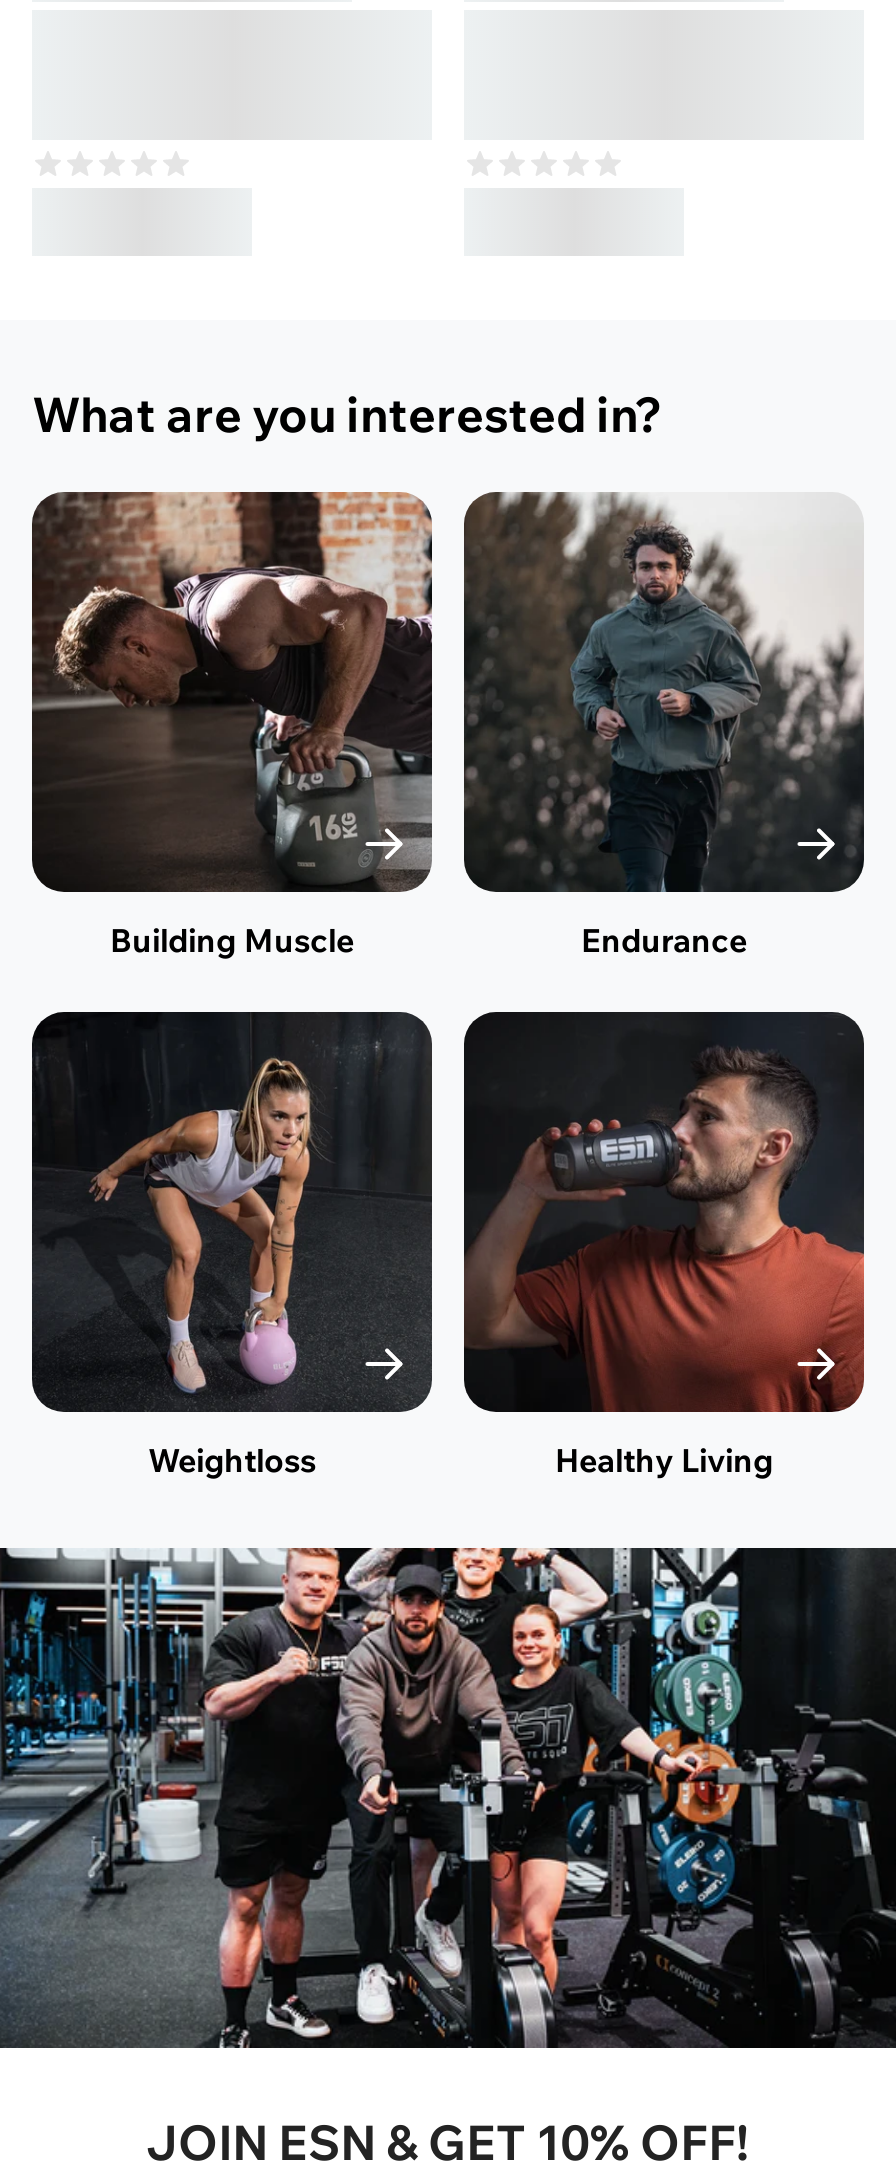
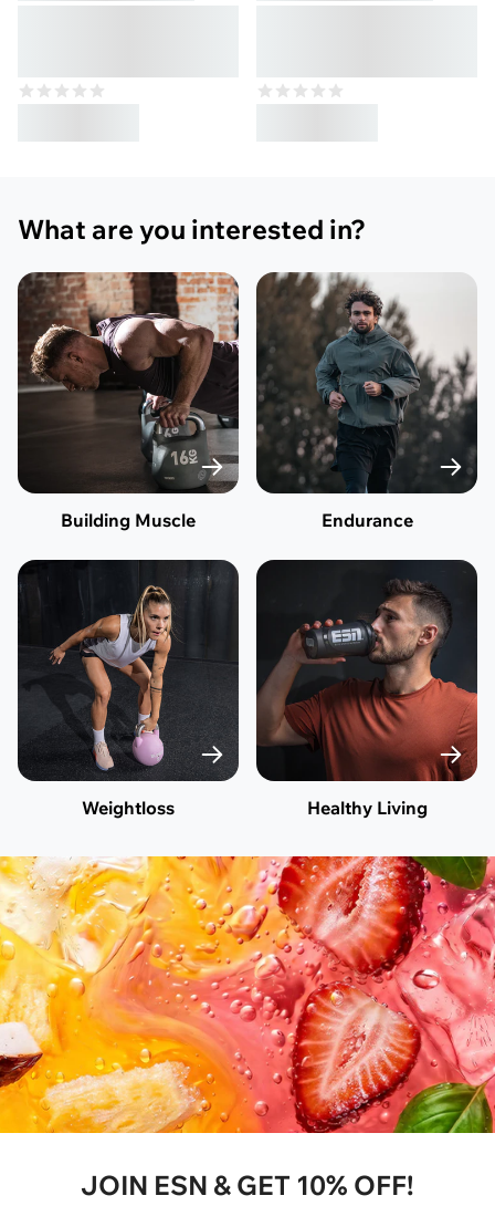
- [image]
+ [image]
